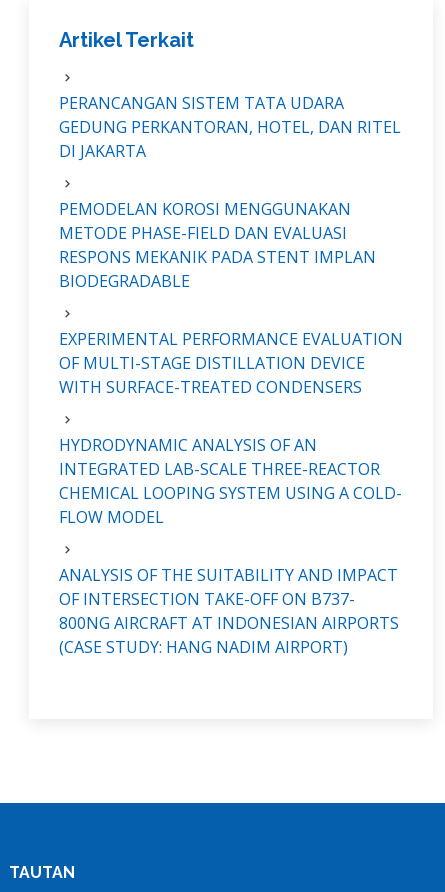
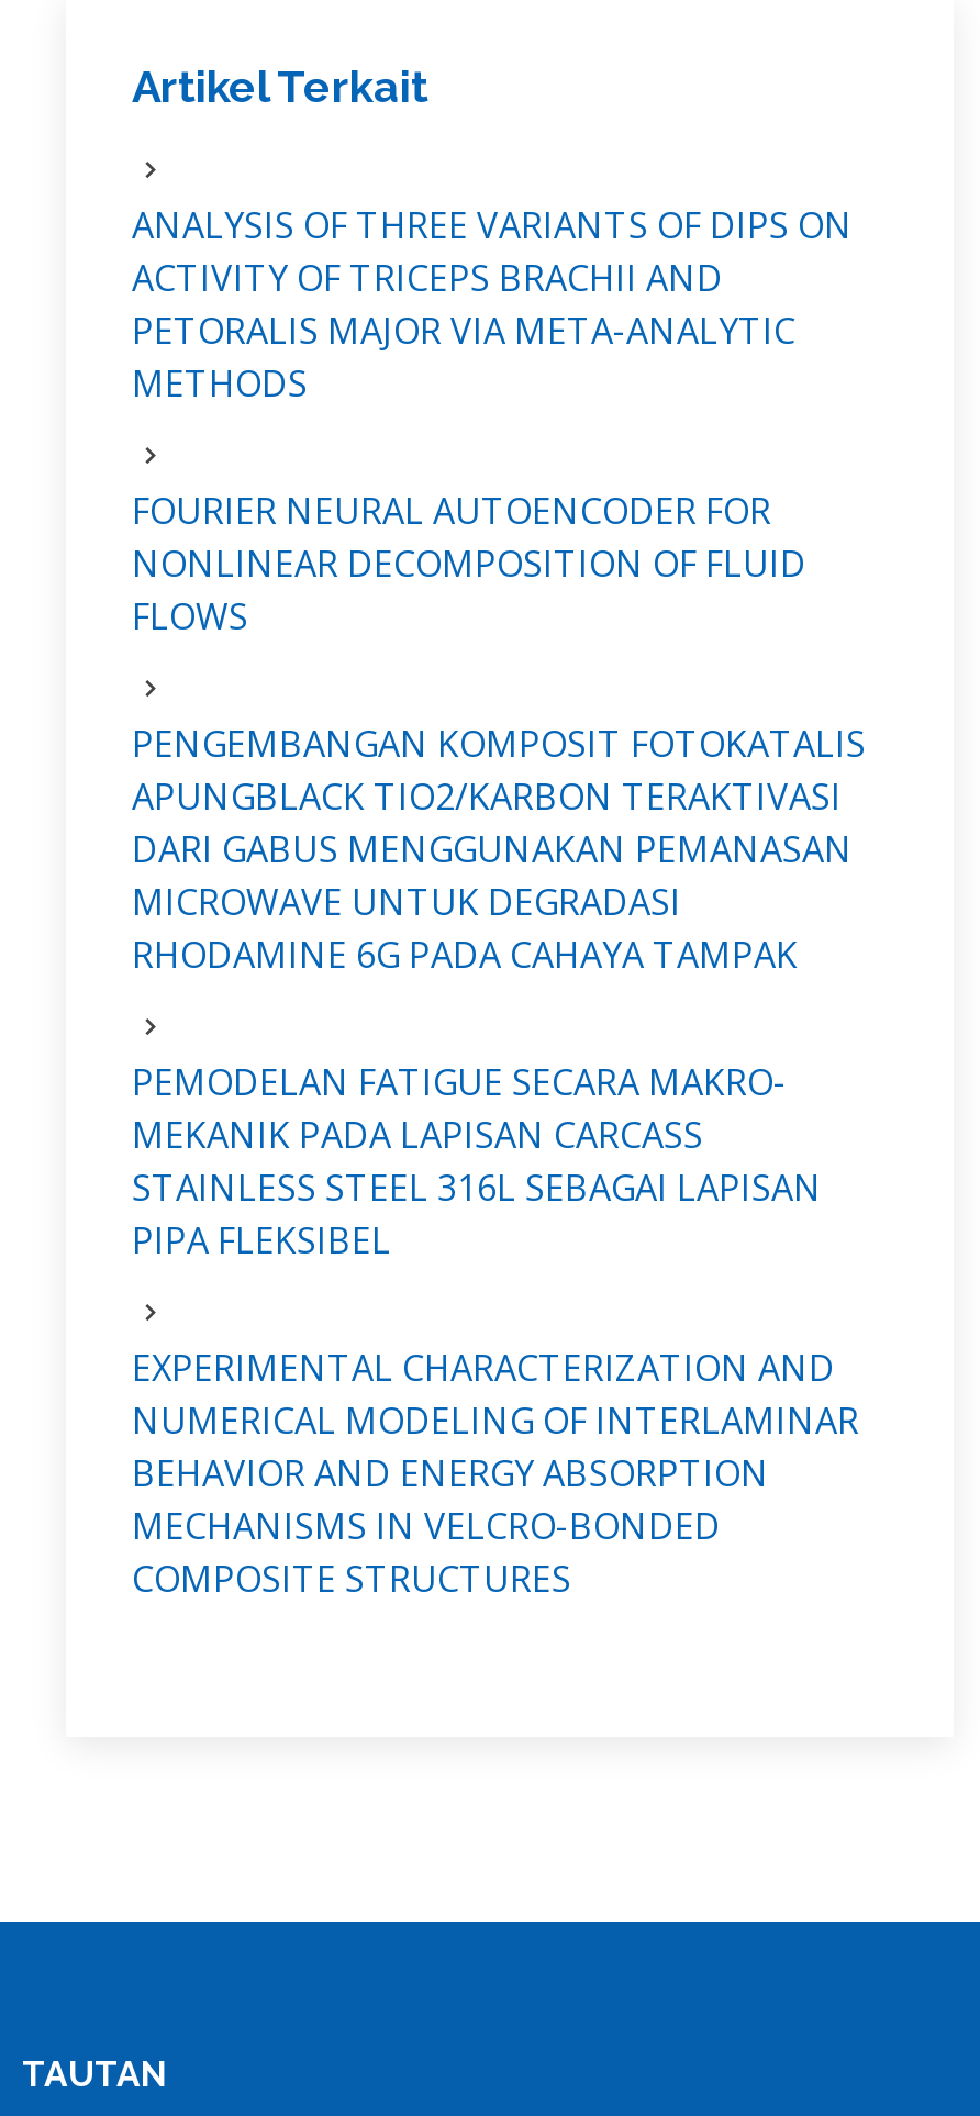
- PERANCANGAN SISTEM TATA UDARA
- GEDUNG PERKANTORAN, HOTEL, DAN RITEL
- DI JAKARTA
+ ANALYSIS OF THREE VARIANTS OF DIPS ON
+ ACTIVITY OF TRICEPS BRACHII AND
+ PETORALIS MAJOR VIA META-ANALYTIC
+ METHODS

- PEMODELAN KOROSI MENGGUNAKAN
- METODE PHASE-FIELD DAN EVALUASI
- RESPONS MEKANIK PADA STENT IMPLAN
- BIODEGRADABLE
+ FOURIER NEURAL AUTOENCODER FOR
+ NONLINEAR DECOMPOSITION OF FLUID
+ FLOWS

- EXPERIMENTAL PERFORMANCE EVALUATION
- OF MULTI-STAGE DISTILLATION DEVICE
- WITH SURFACE-TREATED CONDENSERS
+ PENGEMBANGAN KOMPOSIT FOTOKATALIS
+ APUNGBLACK TIO2/KARBON TERAKTIVASI
+ DARI GABUS MENGGUNAKAN PEMANASAN
+ MICROWAVE UNTUK DEGRADASI
+ RHODAMINE 6G PADA CAHAYA TAMPAK

- HYDRODYNAMIC ANALYSIS OF AN
- INTEGRATED LAB-SCALE THREE-REACTOR
- CHEMICAL LOOPING SYSTEM USING A COLD-
- FLOW MODEL
+ PEMODELAN FATIGUE SECARA MAKRO-
+ MEKANIK PADA LAPISAN CARCASS
+ STAINLESS STEEL 316L SEBAGAI LAPISAN
+ PIPA FLEKSIBEL

- ANALYSIS OF THE SUITABILITY AND IMPACT
- OF INTERSECTION TAKE-OFF ON B737-
- 800NG AIRCRAFT AT INDONESIAN AIRPORTS
- (CASE STUDY: HANG NADIM AIRPORT)
+ EXPERIMENTAL CHARACTERIZATION AND
+ NUMERICAL MODELING OF INTERLAMINAR
+ BEHAVIOR AND ENERGY ABSORPTION
+ MECHANISMS IN VELCRO-BONDED
+ COMPOSITE STRUCTURES
